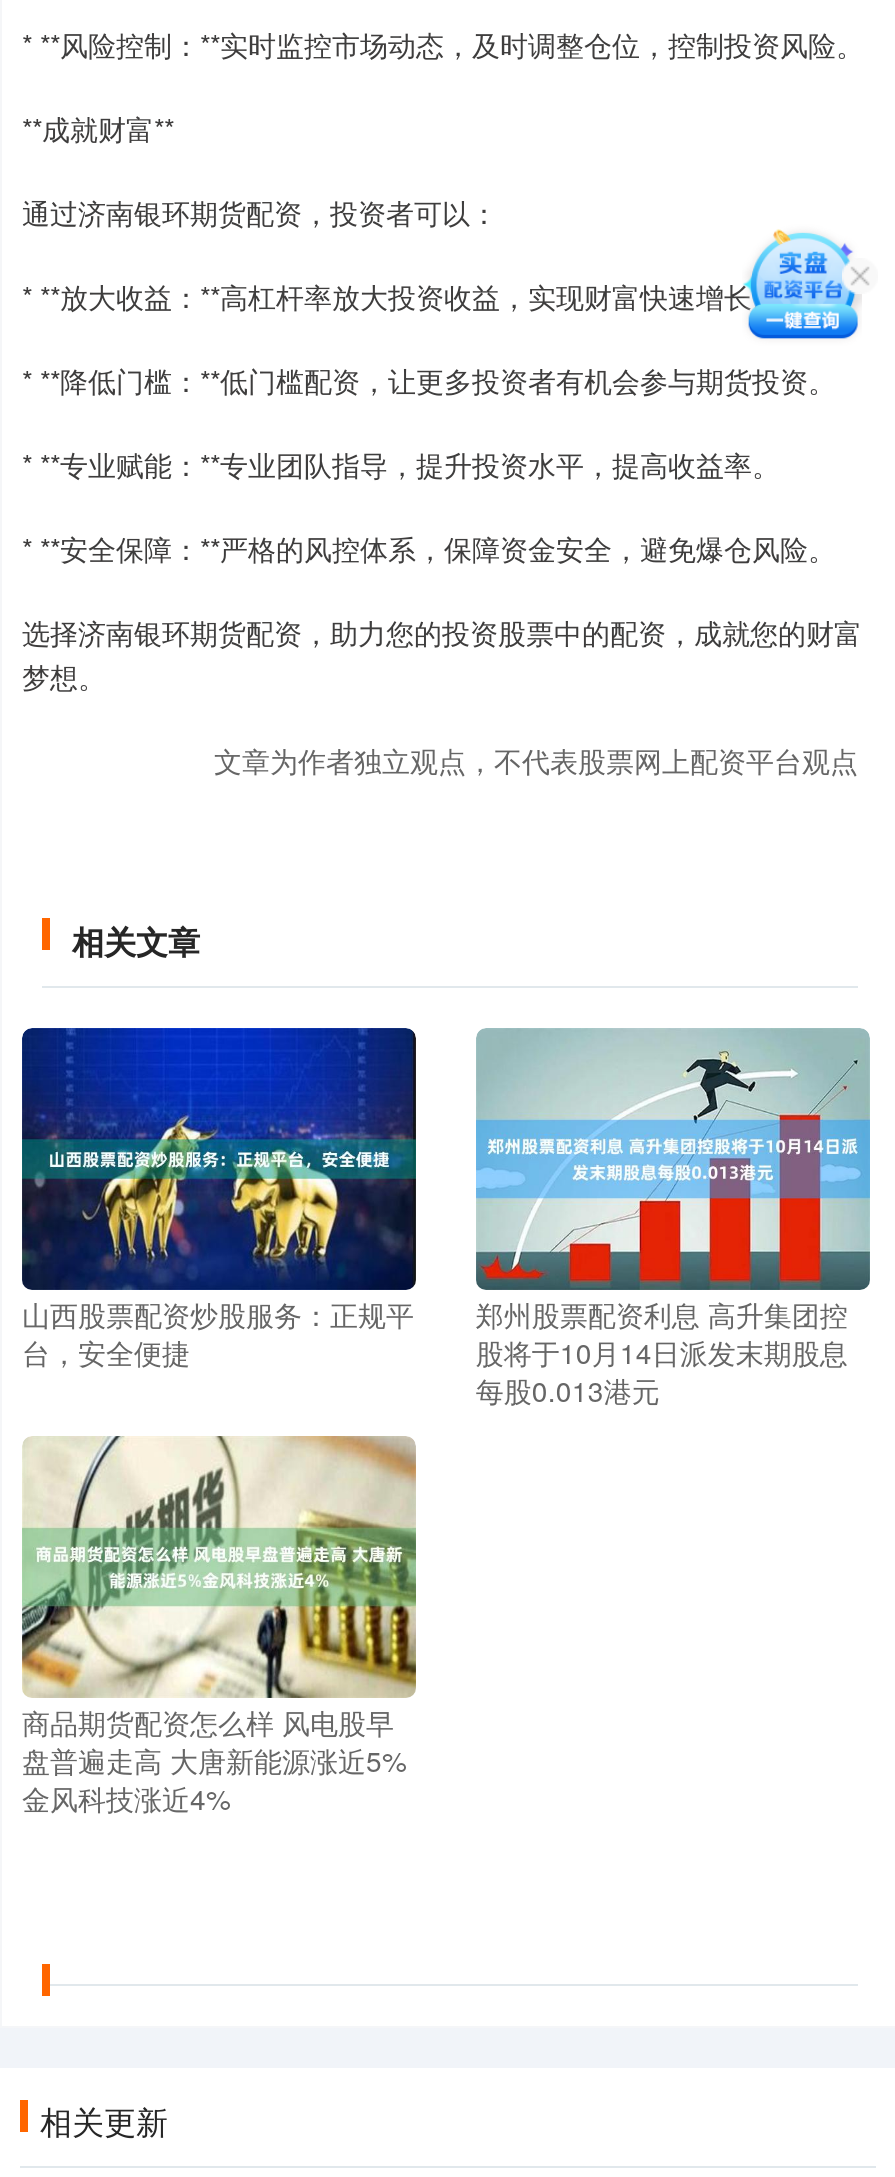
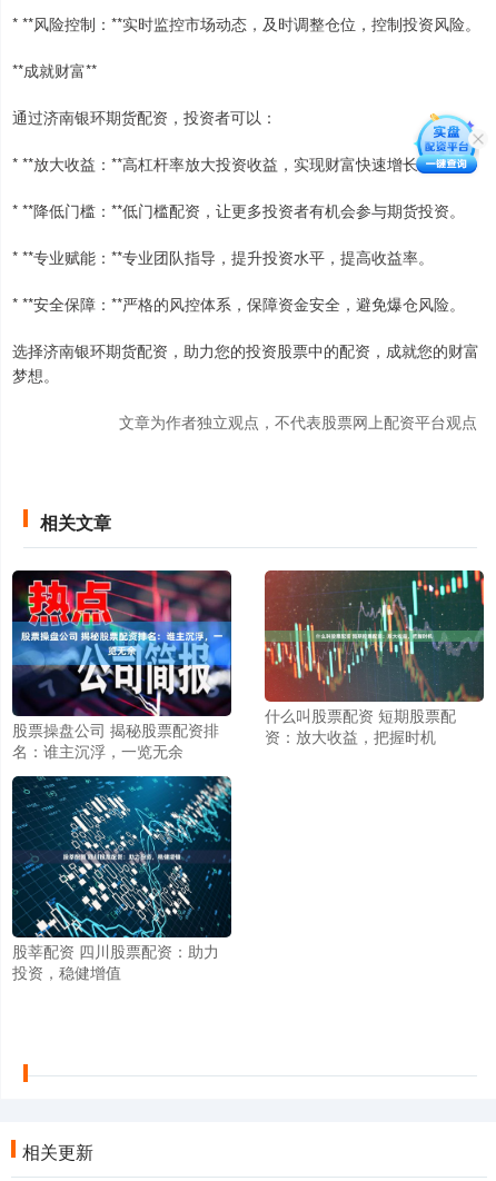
- [image]
+ [image]

- [image]
- 山西股票配资炒股服务：正规平
- 台，安全便捷
+ [image]
+ 股票操盘公司 揭秘股票配资排
+ 名：谁主沉浮，一览无余

- [image]
- 郑州股票配资利息 高升集团控
- 股将于10月14日派发末期股息
- 每股0.013港元
+ [image]
+ 什么叫股票配资 短期股票配
+ 资：放大收益，把握时机

- [image]
- 商品期货配资怎么样 风电股早
- 盘普遍走高 大唐新能源涨近5%
- 金风科技涨近4%
+ [image]
+ 股莘配资 四川股票配资：助力
+ 投资，稳健增值
